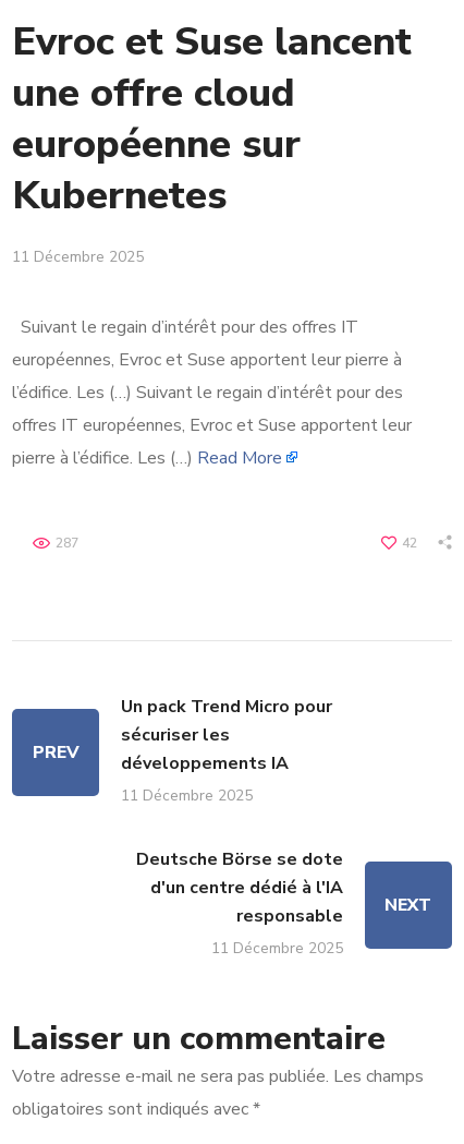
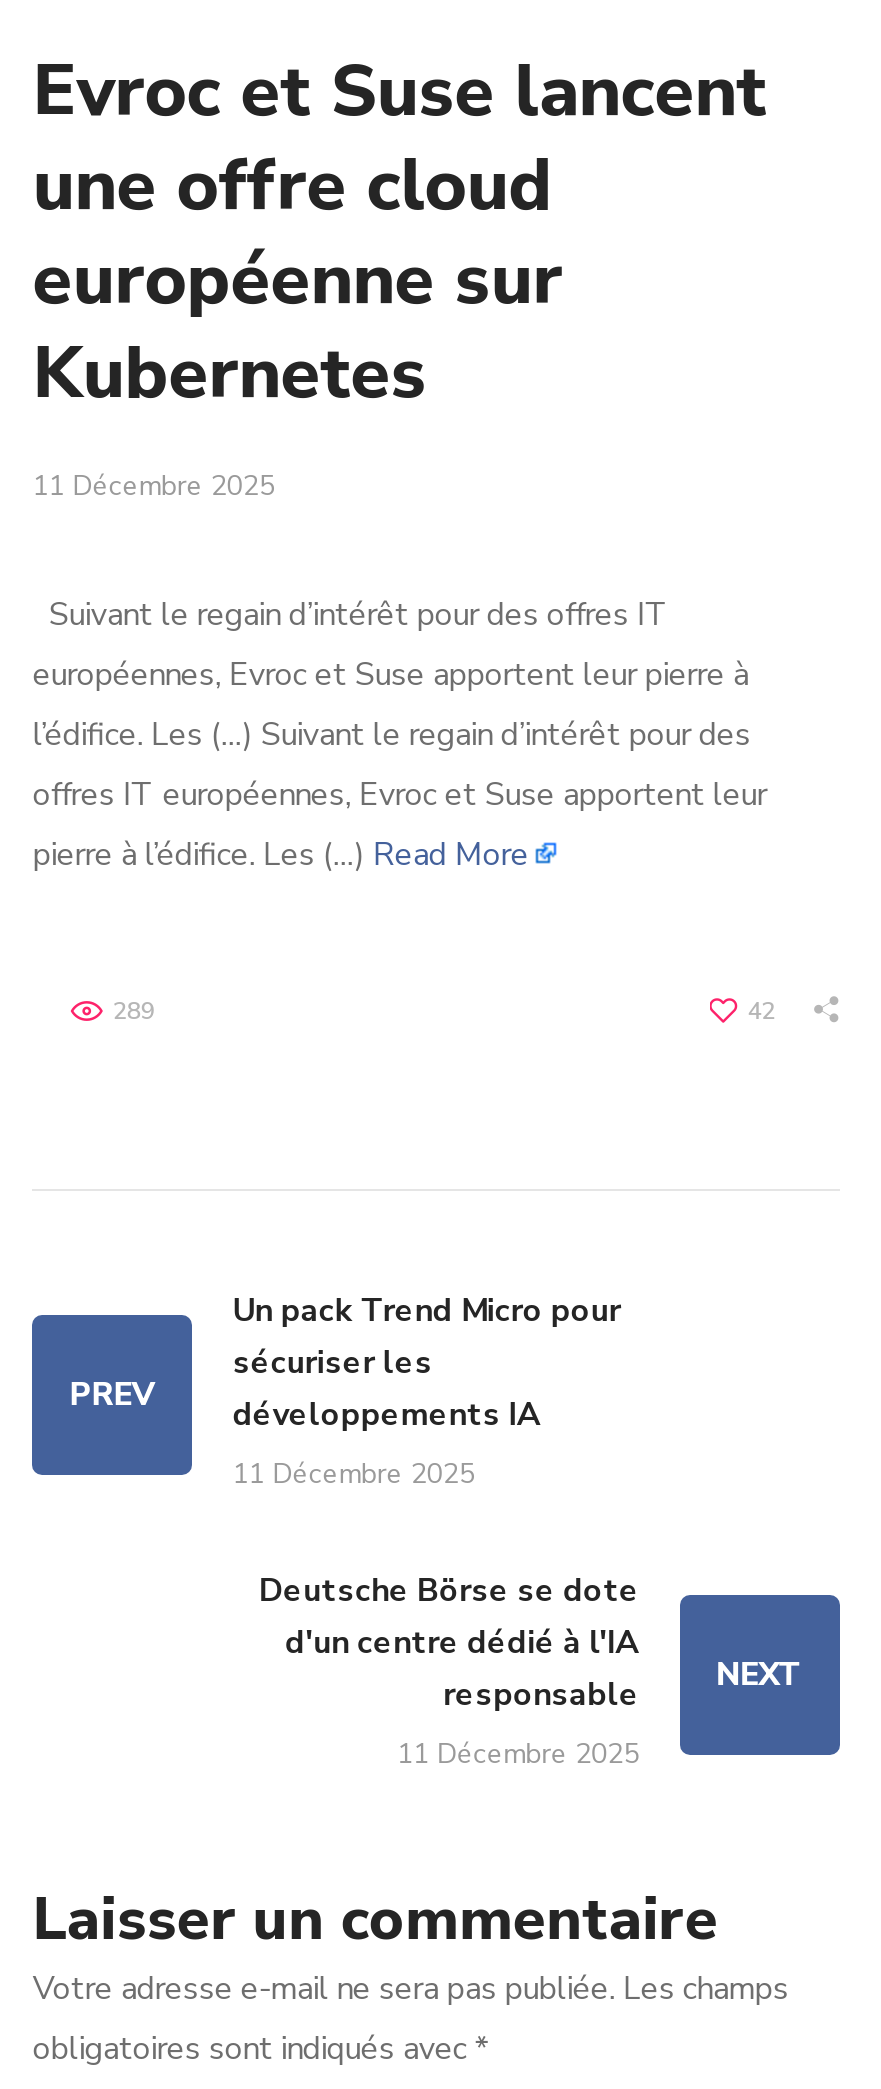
- 287
+ 289
